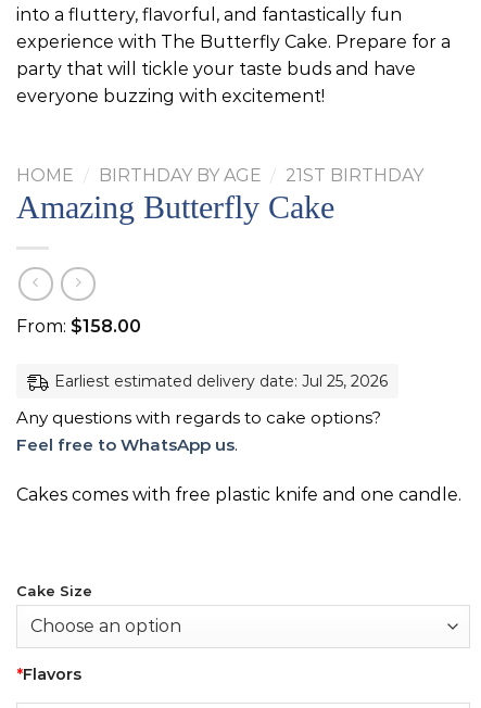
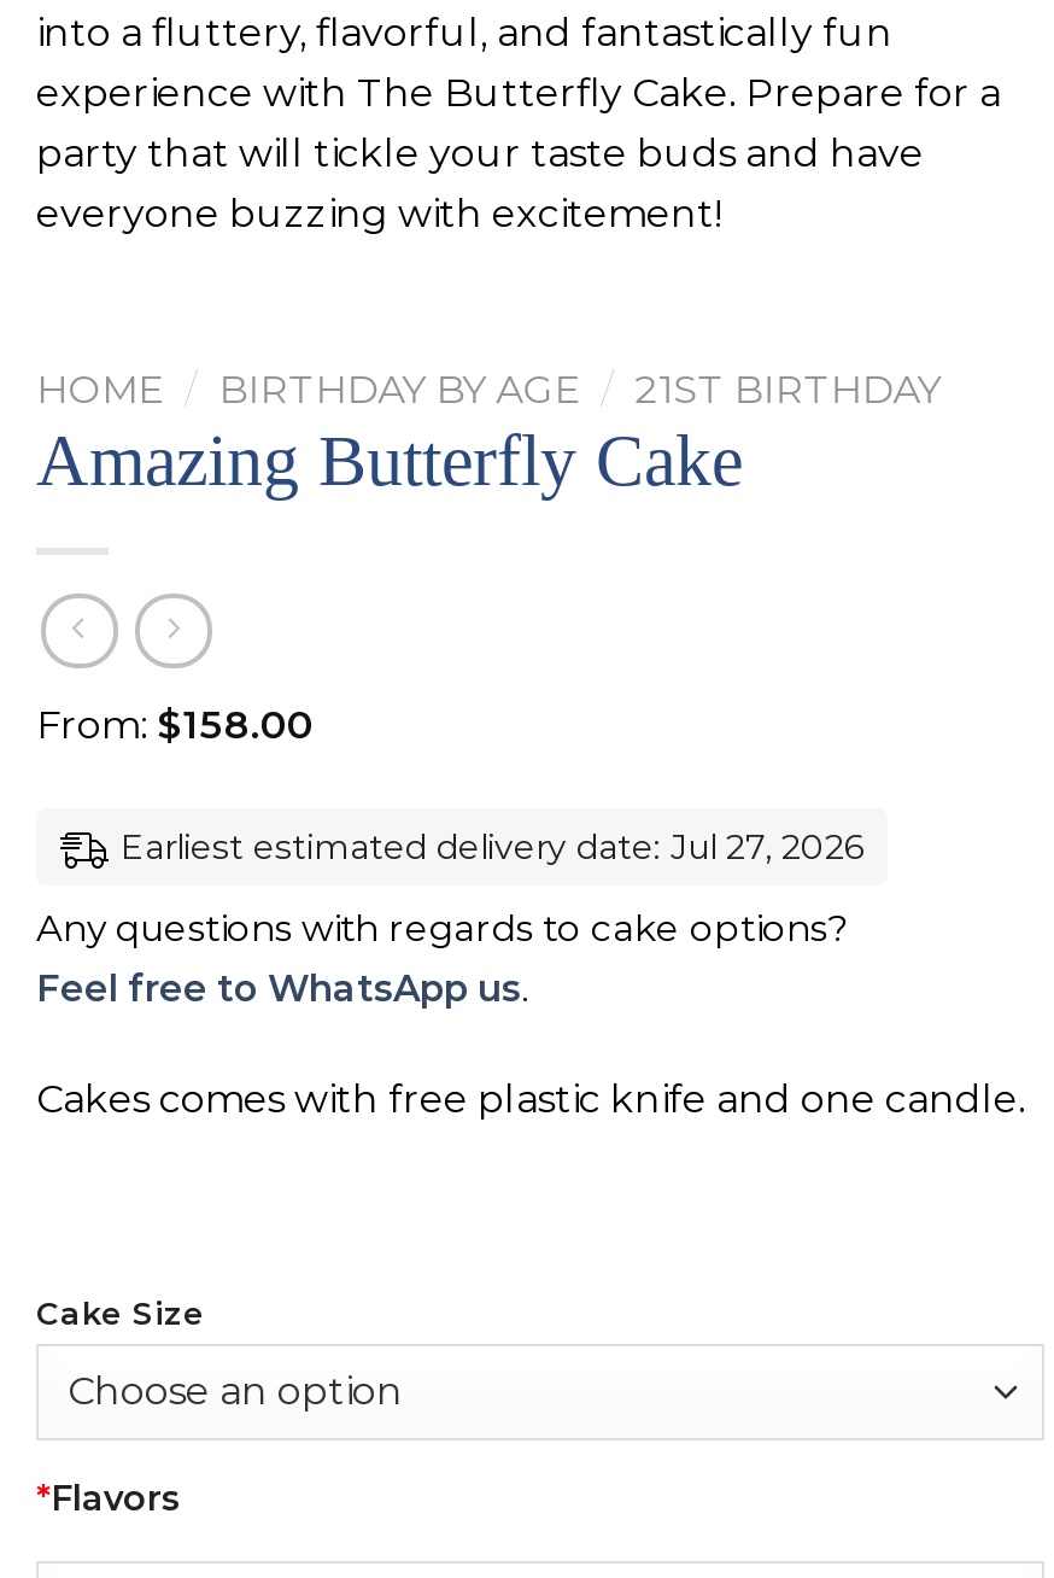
- Earliest estimated delivery date: Jul 25, 2026
+ Earliest estimated delivery date: Jul 27, 2026
